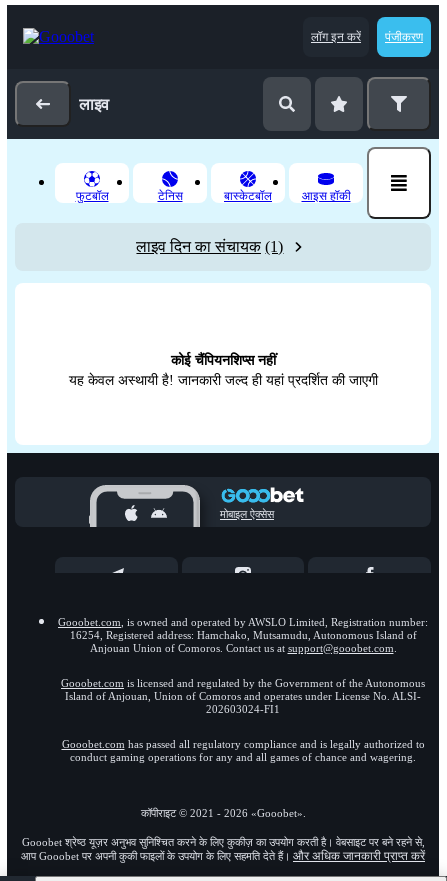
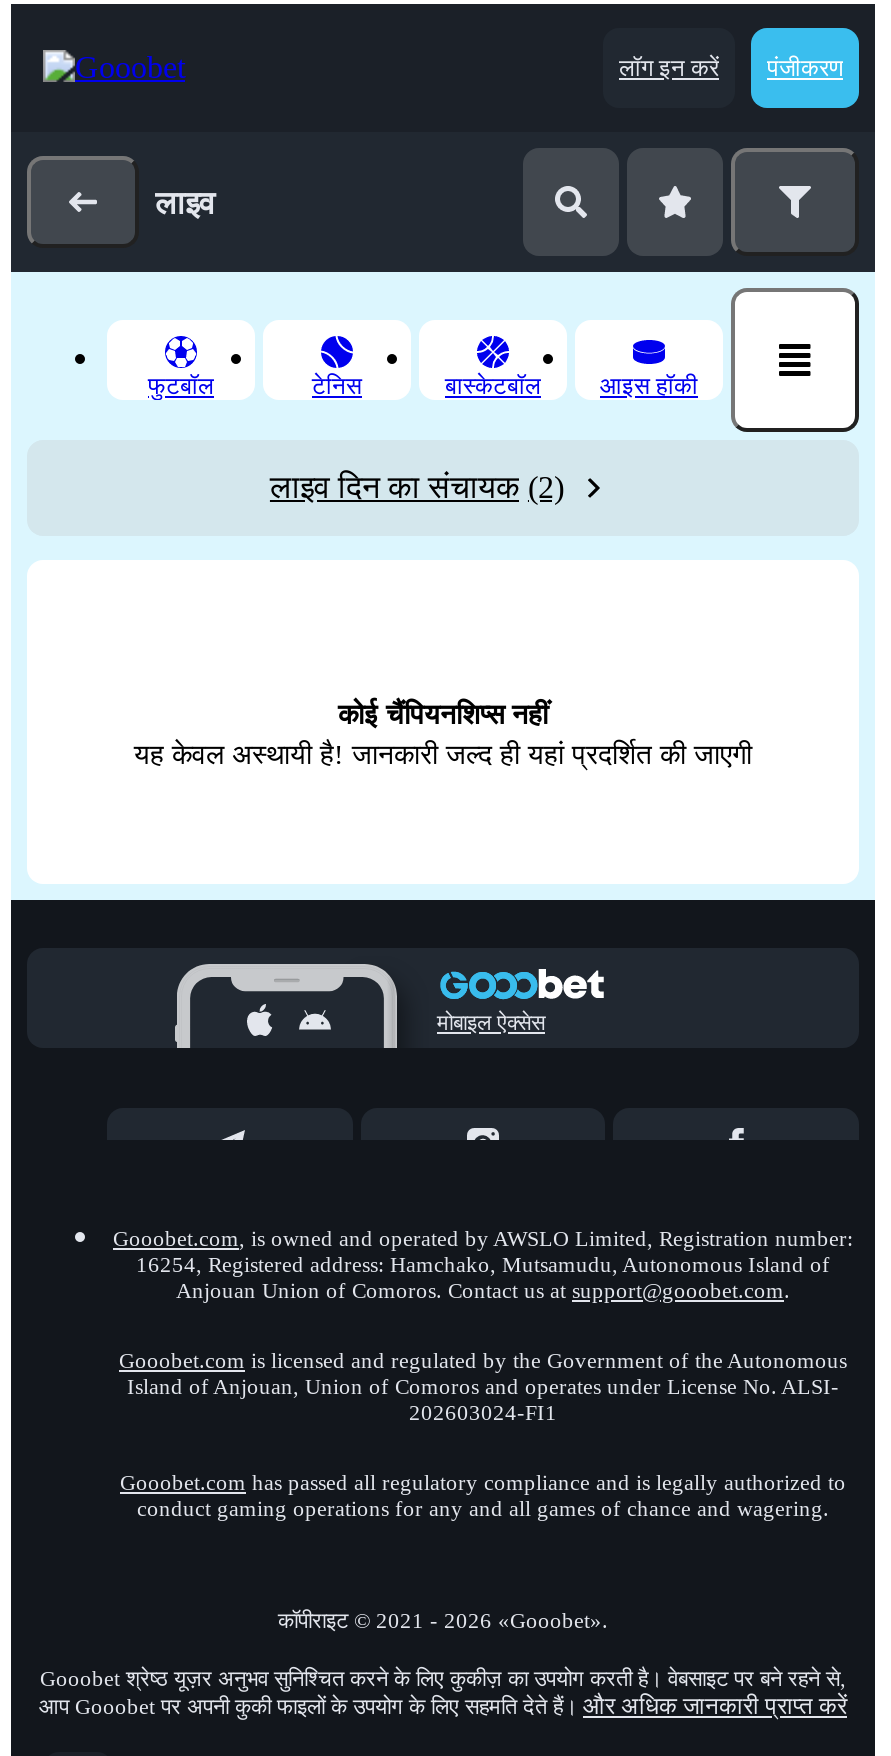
- लाइव दिन का संचायक (1)
+ लाइव दिन का संचायक (2)
